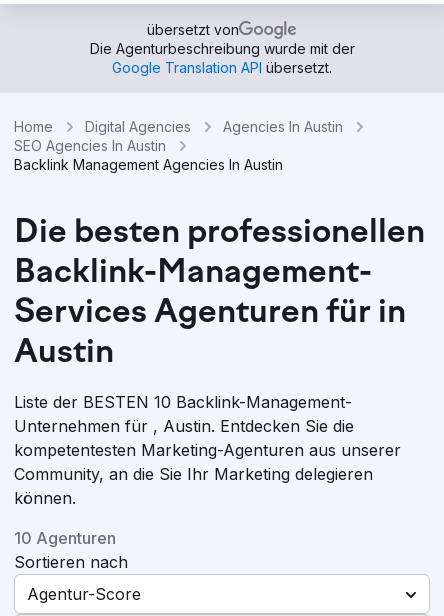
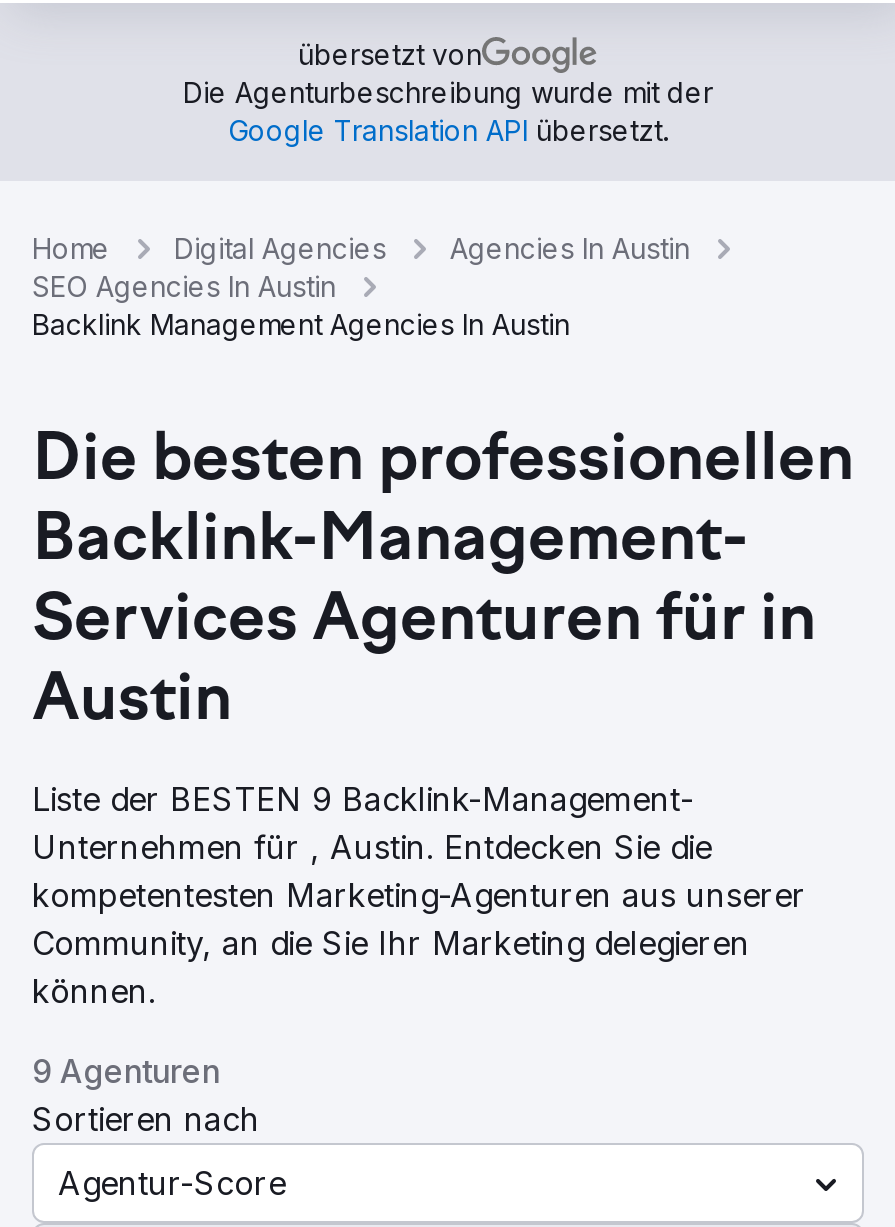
- Liste der BESTEN 10 Backlink-Management-
+ Liste der BESTEN 9 Backlink-Management-

- 10 Agenturen
+ 9 Agenturen
